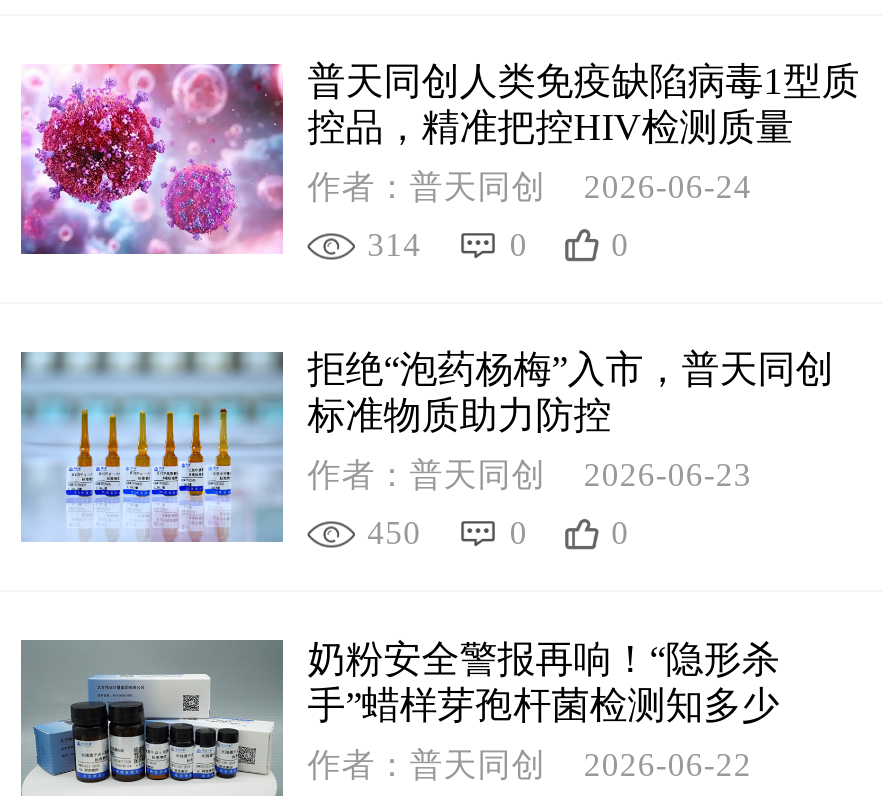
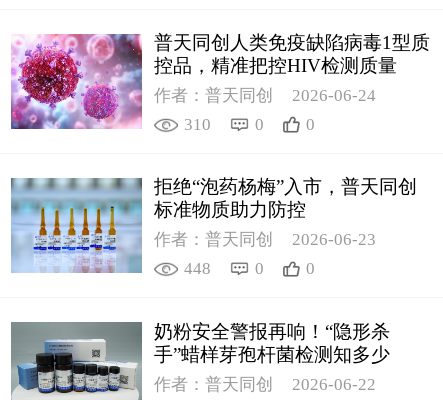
- 314
+ 310

- 450
+ 448
